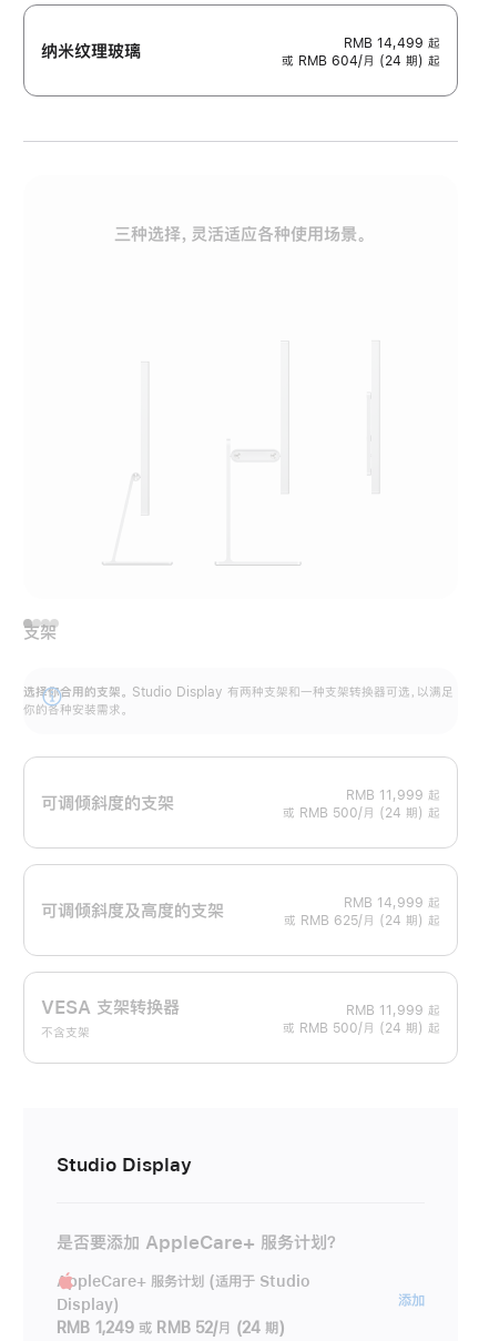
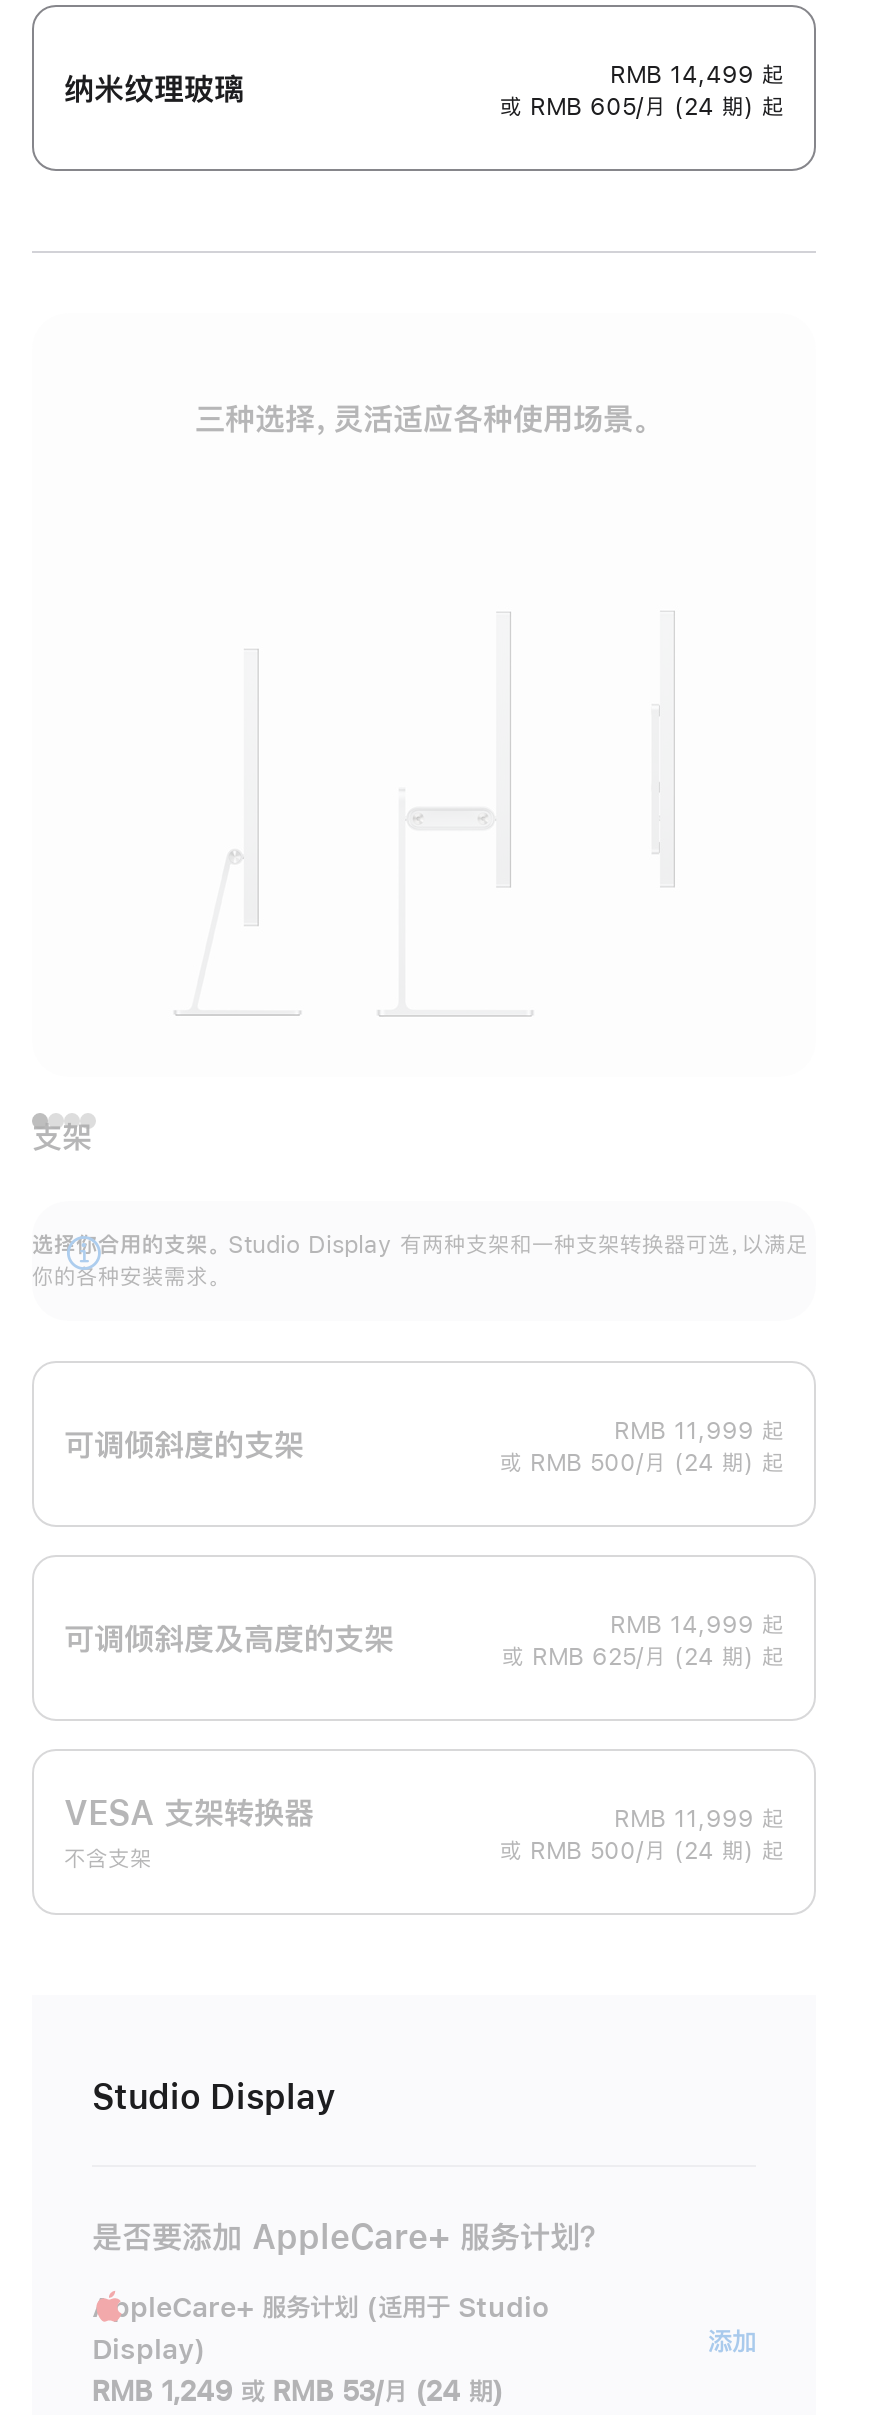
- 或 RMB 604/月 (24 期) 起
+ 或 RMB 605/月 (24 期) 起

- RMB 1,249 或 RMB 52/月 (24 期)
+ RMB 1,249 或 RMB 53/月 (24 期)
